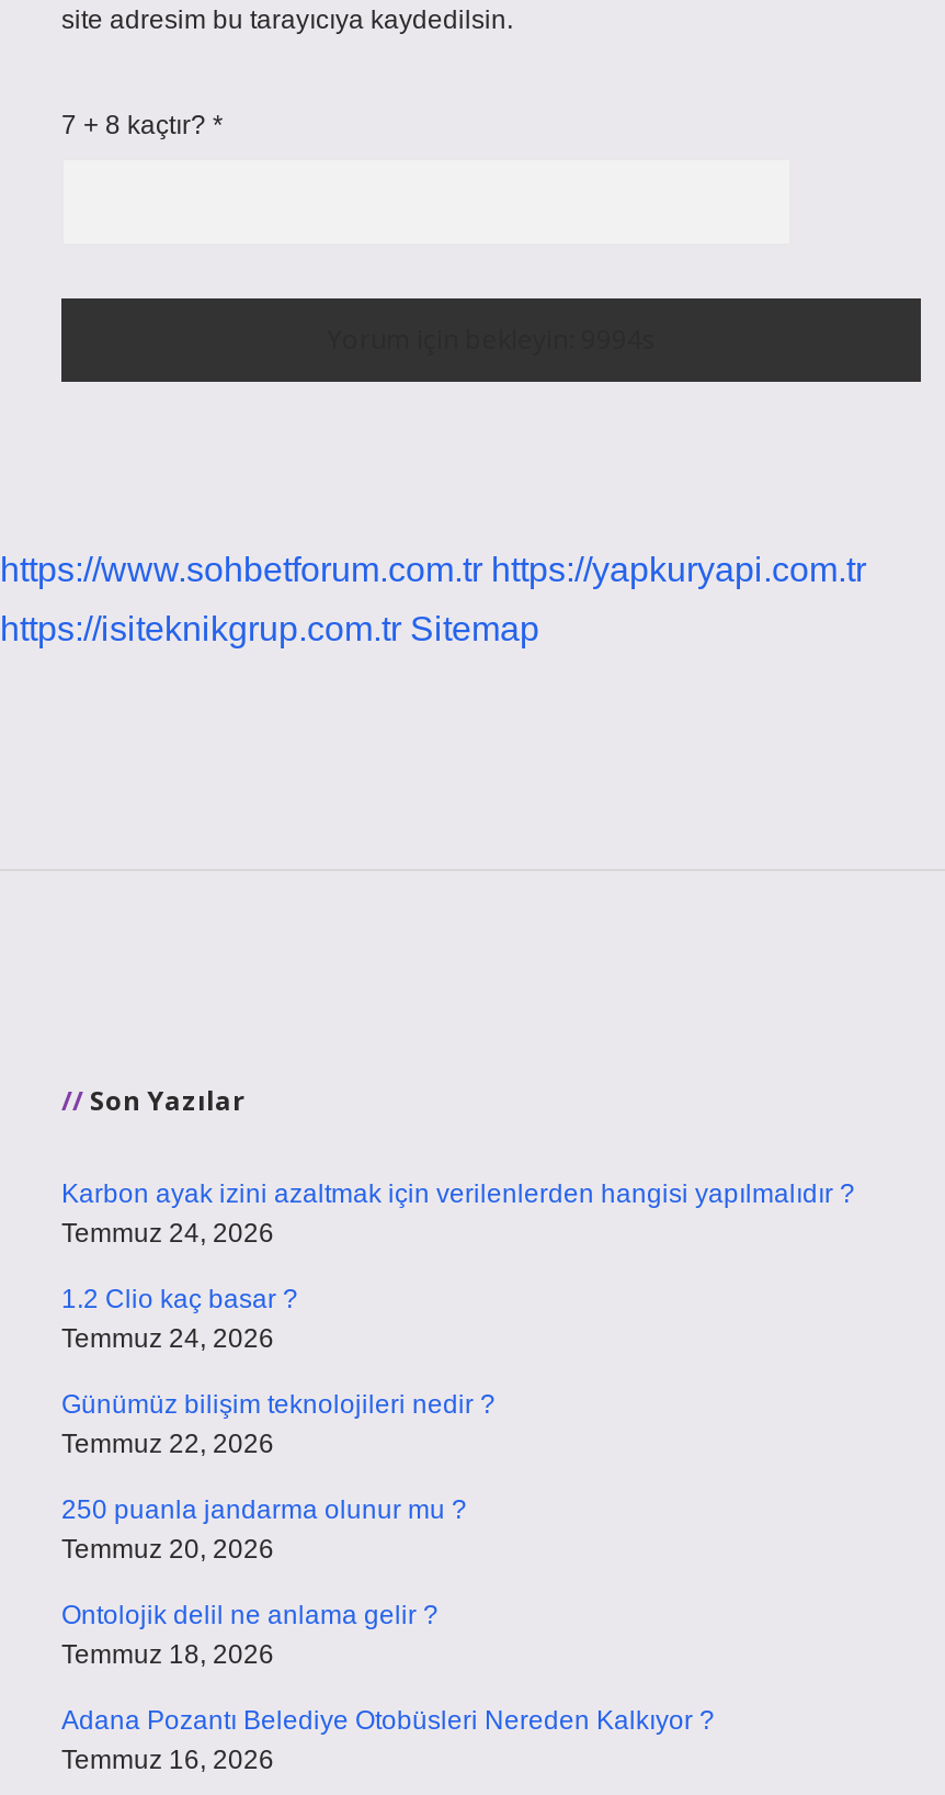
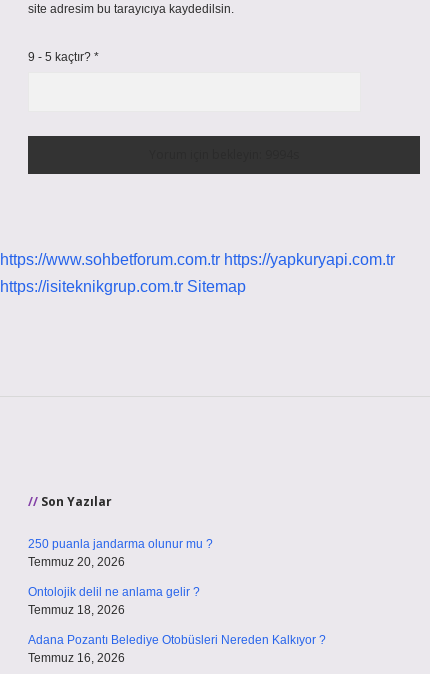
- 7 + 8 kaçtır? *
+ 9 - 5 kaçtır? *

- Karbon ayak izini azaltmak için verilenlerden hangisi yapılmalıdır ?
- Temmuz 24, 2026
- 1.2 Clio kaç basar ?
- Temmuz 24, 2026
- Günümüz bilişim teknolojileri nedir ?
- Temmuz 22, 2026
